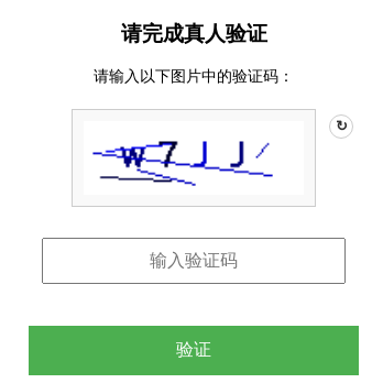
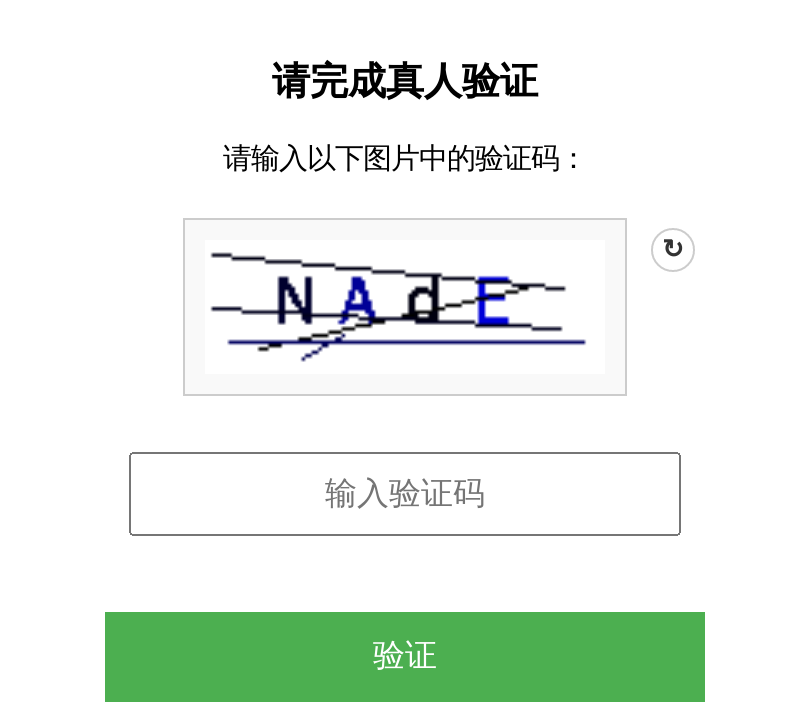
- [image]
+ [image]
